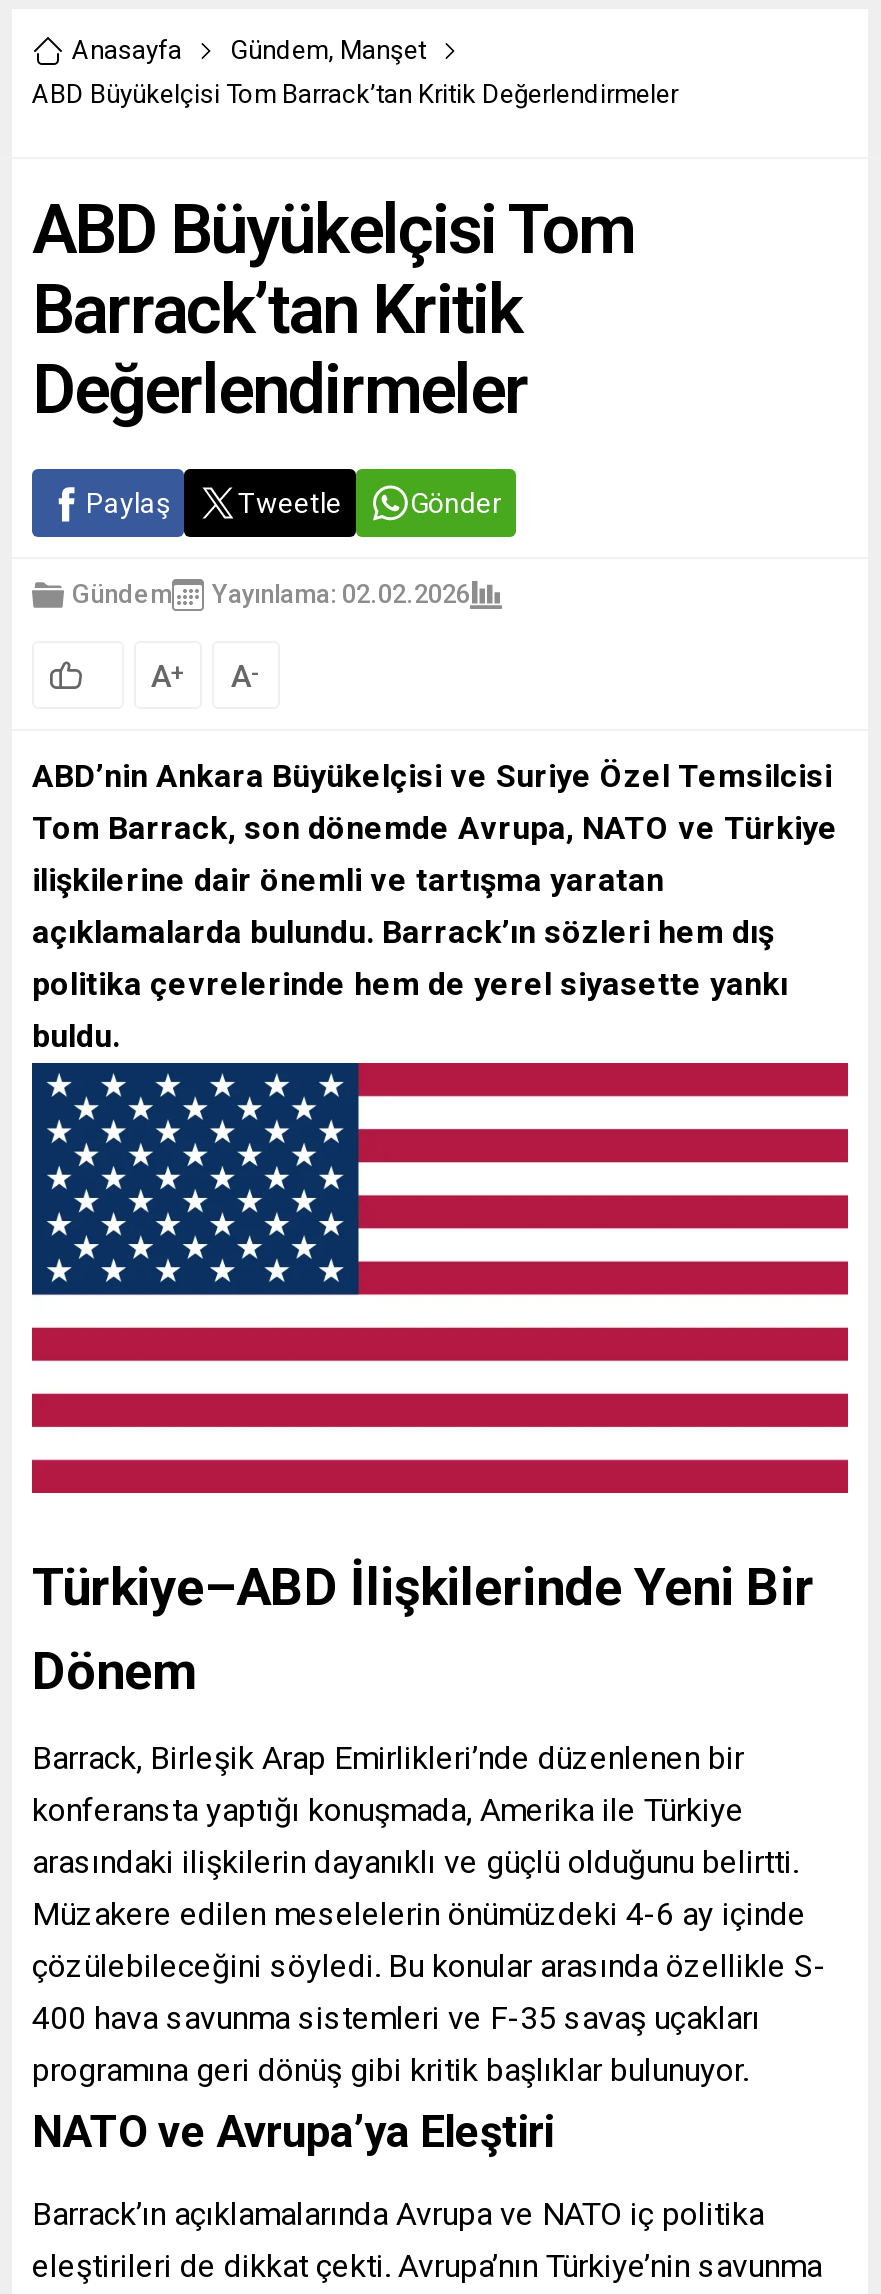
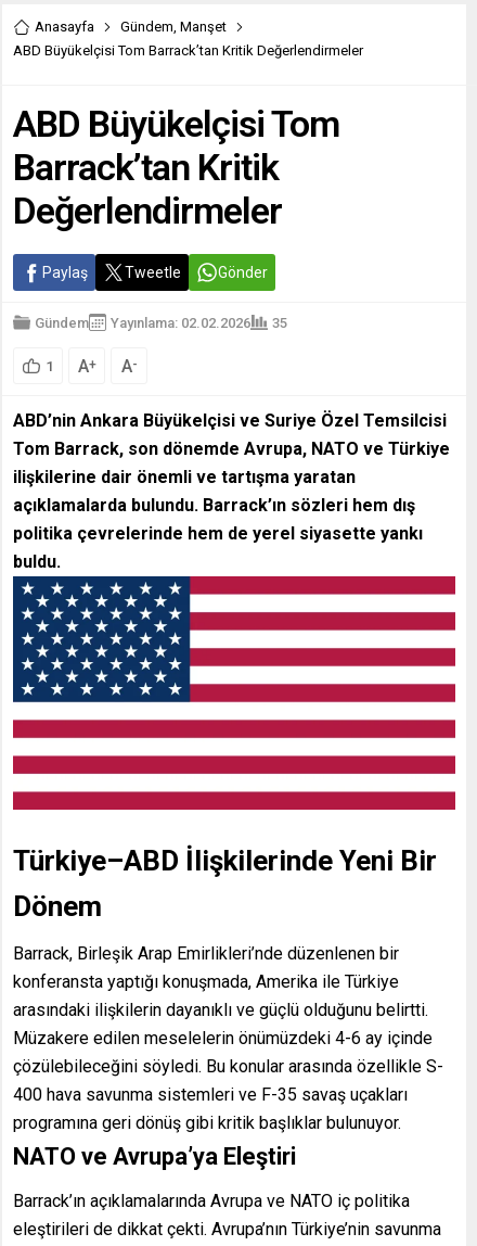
+ 35
+ 1
